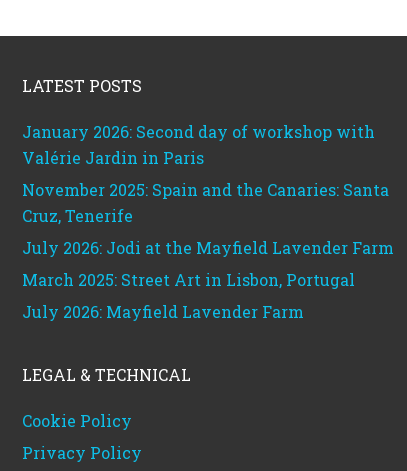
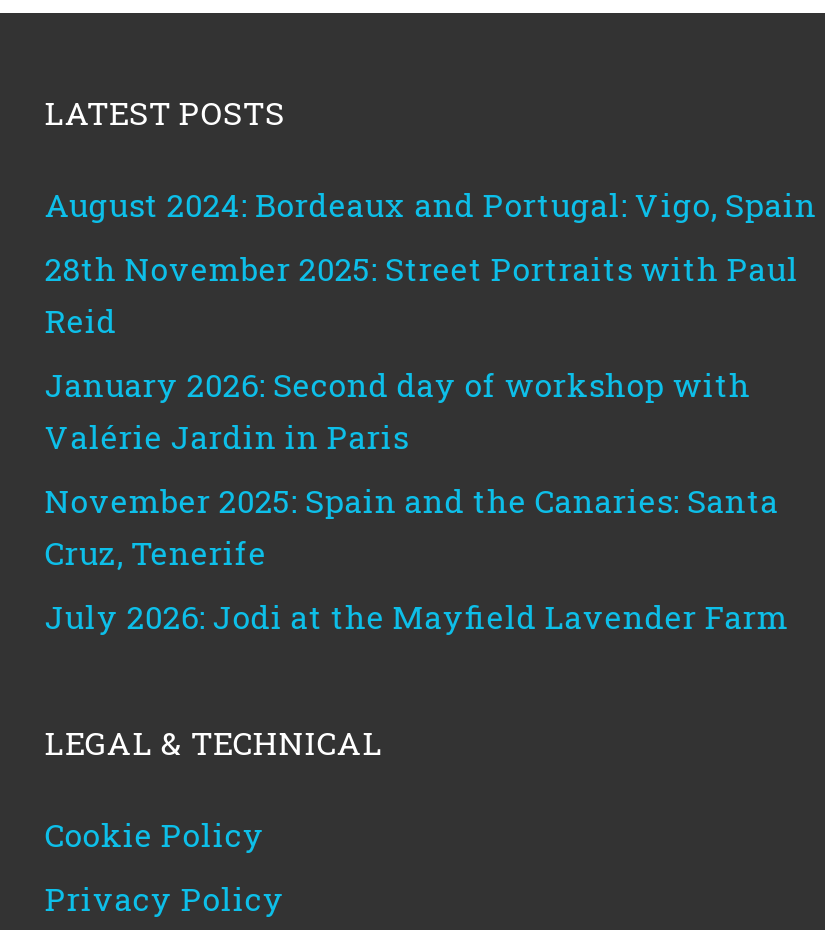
+ August 2024: Bordeaux and Portugal: Vigo, Spain
+ 28th November 2025: Street Portraits with Paul
+ Reid

moved down: January 2026: Second day of workshop with | Valérie Jardin in Paris | November 2025: Spain and the Canaries: Santa | Cruz, Tenerife | July 2026: Jodi at the Mayfield Lavender Farm

- March 2025: Street Art in Lisbon, Portugal
- July 2026: Mayfield Lavender Farm
